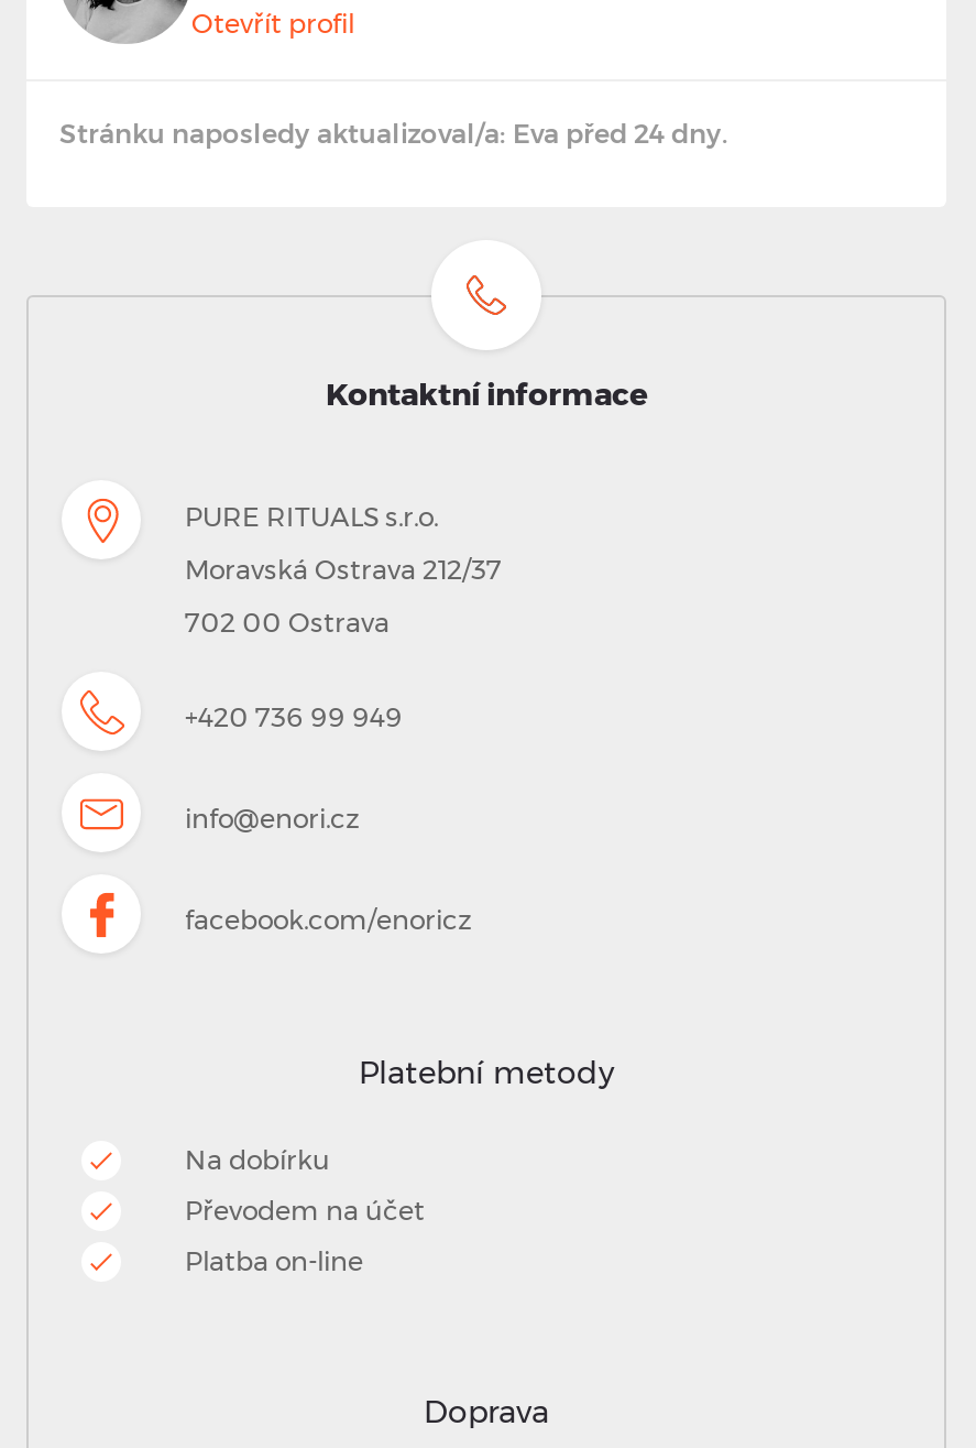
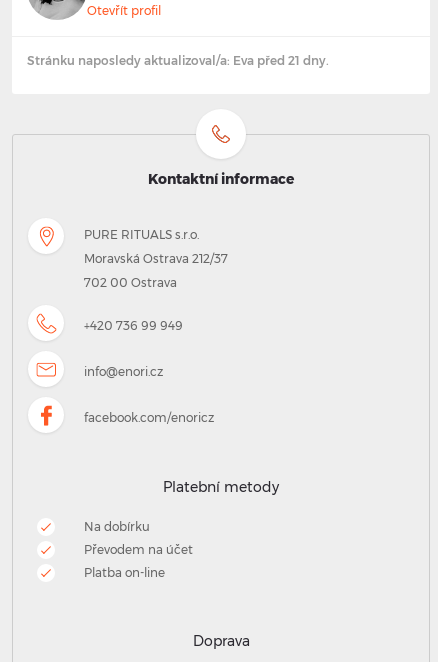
- Stránku naposledy aktualizoval/a: Eva před 24 dny.
+ Stránku naposledy aktualizoval/a: Eva před 21 dny.
